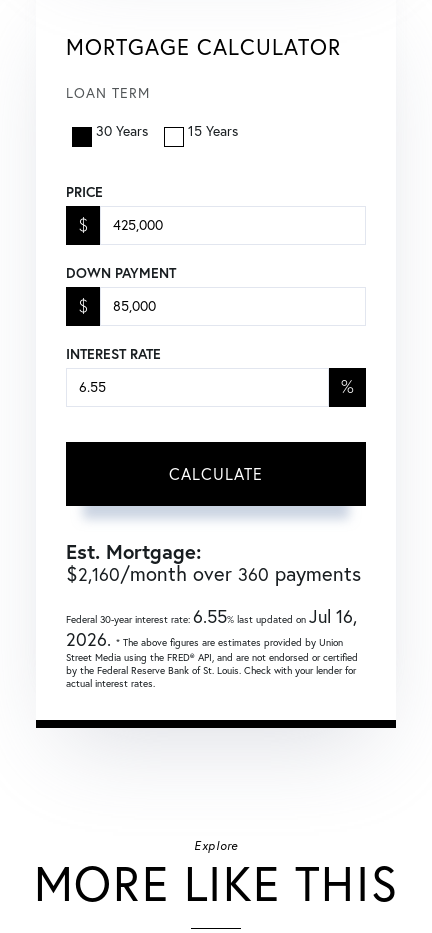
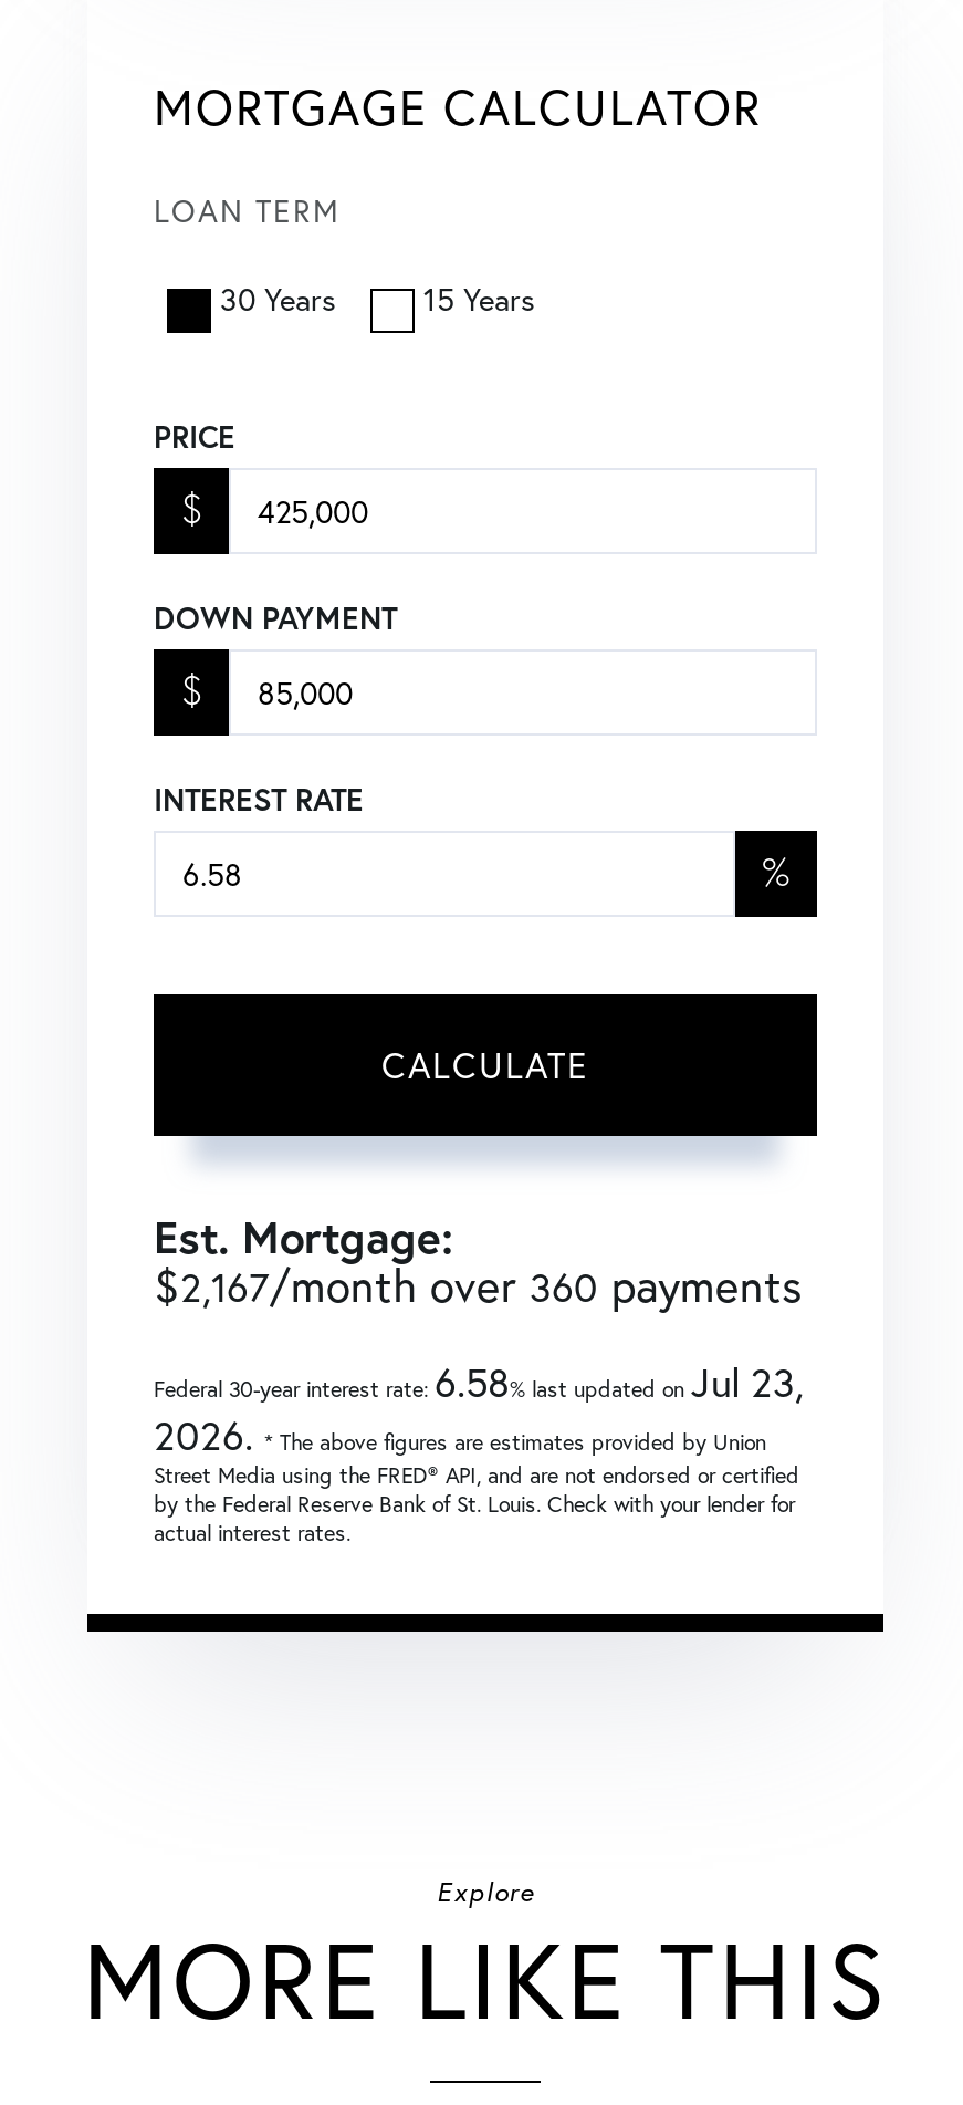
- $2,160/month over 360 payments
+ $2,167/month over 360 payments

- Federal 30-year interest rate:6.55% last updated onJul 16,
+ Federal 30-year interest rate:6.58% last updated onJul 23,
